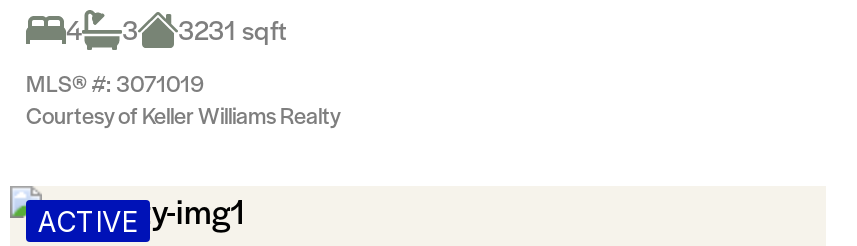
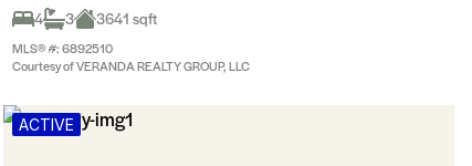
- 4 3 3231 sqft
+ 4 3 3641 sqft

- MLS® #: 3071019
- Courtesy of Keller Williams Realty
+ MLS® #: 6892510
+ Courtesy of VERANDA REALTY GROUP, LLC
